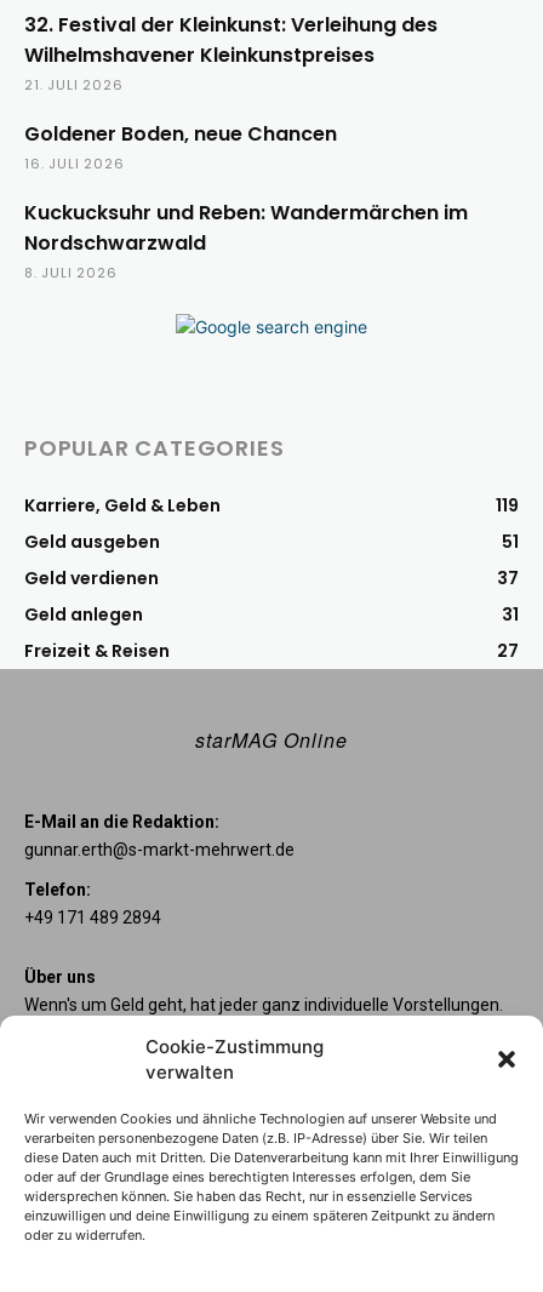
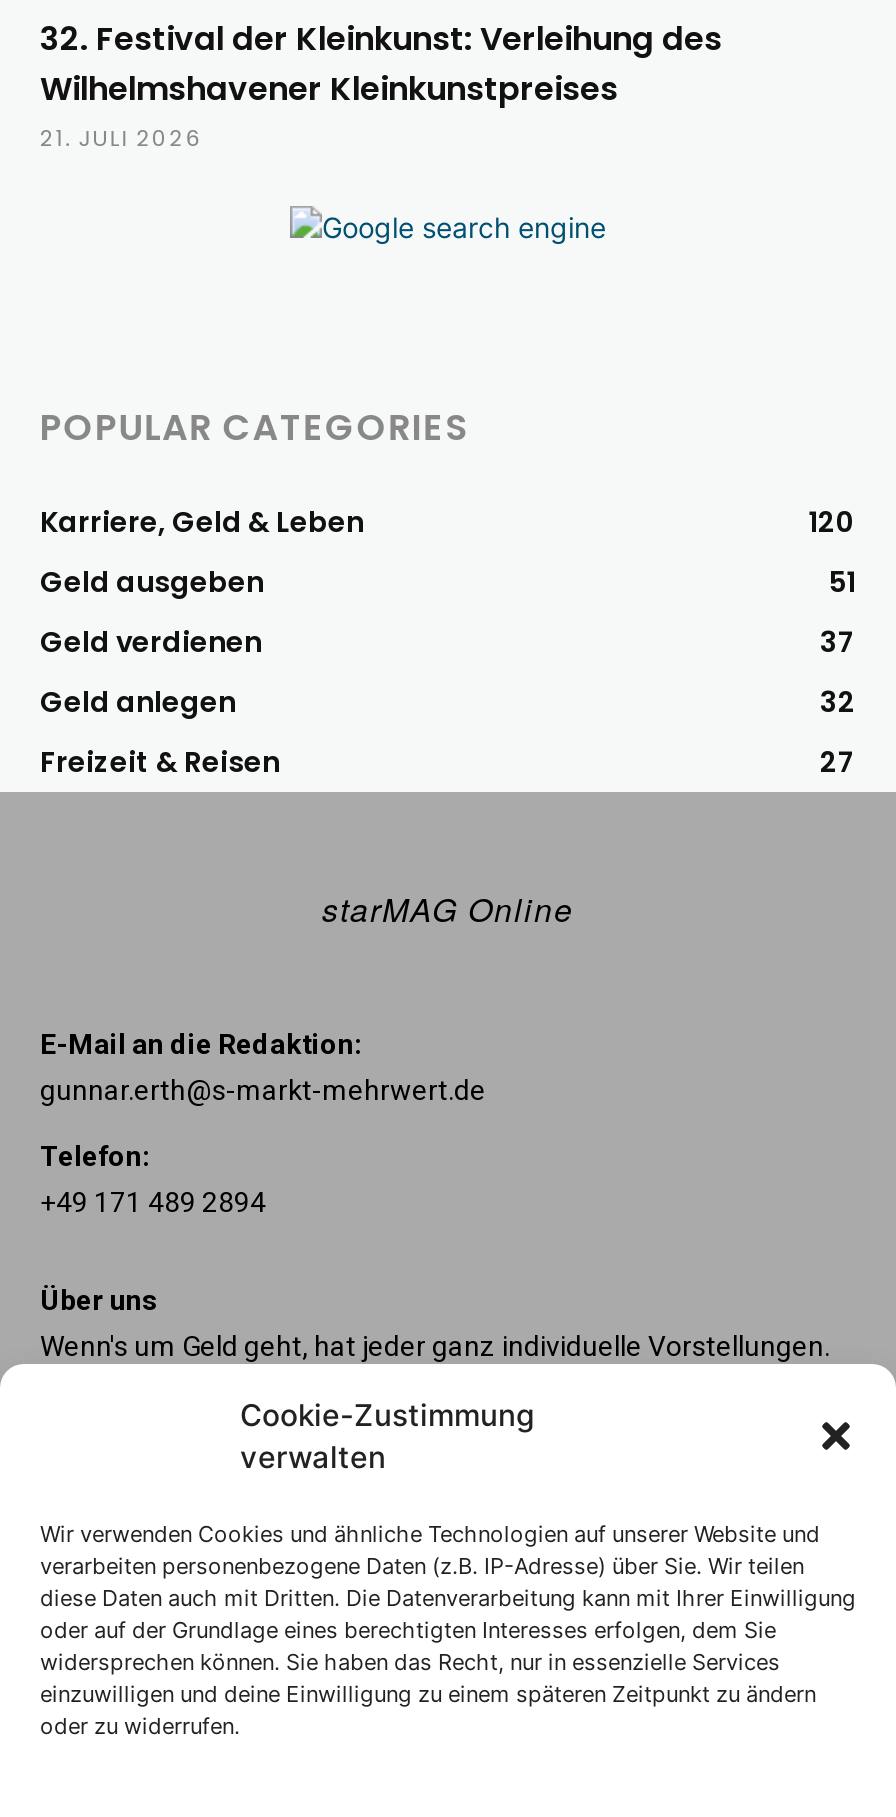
- Goldener Boden, neue Chancen
- 16. JULI 2026
- Kuckucksuhr und Reben: Wandermärchen im
- Nordschwarzwald
- 8. JULI 2026

- 119
+ 120

- 31
+ 32
